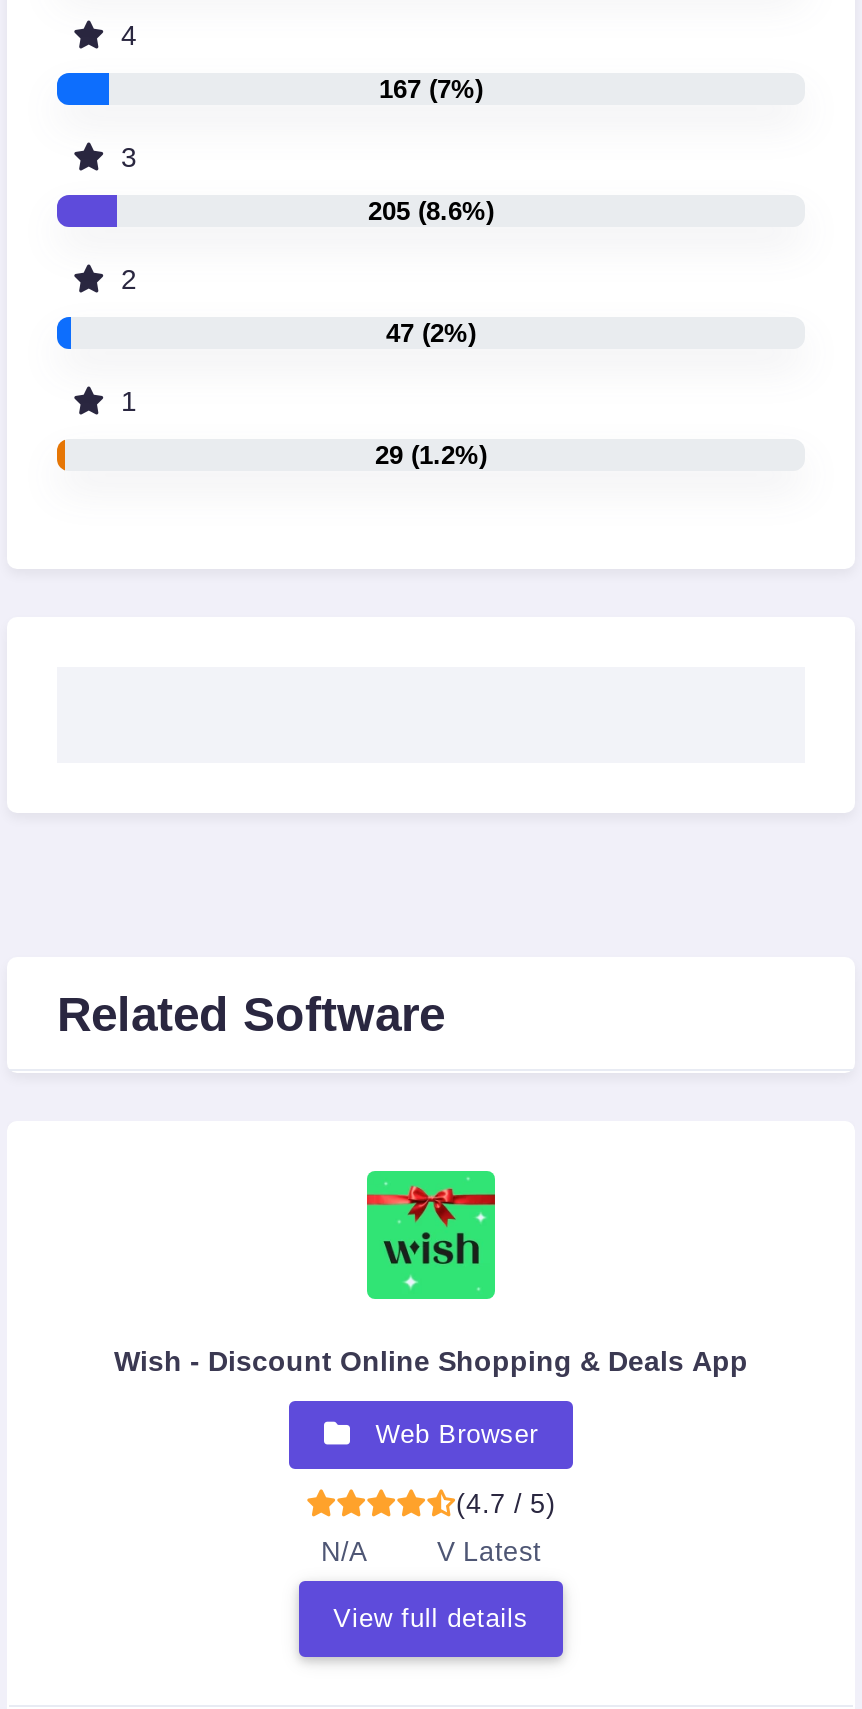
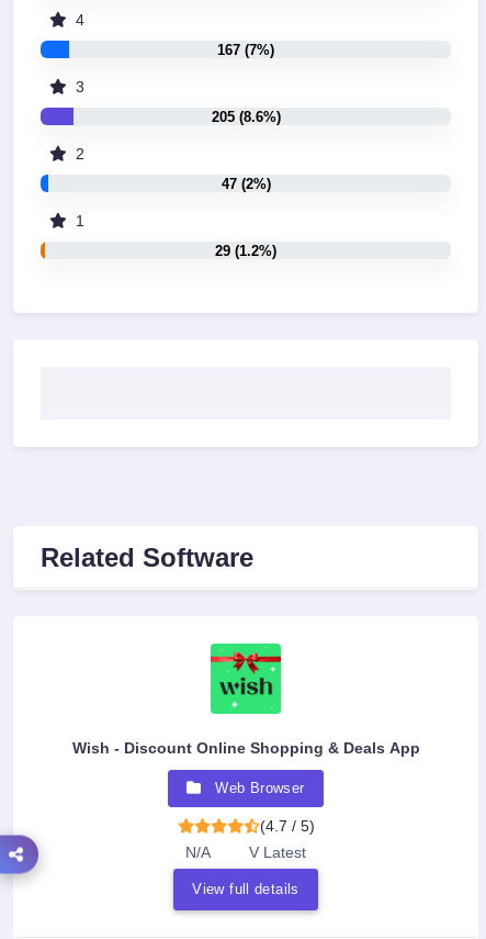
+ [image]
